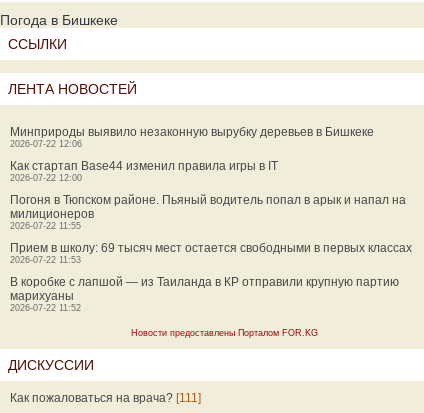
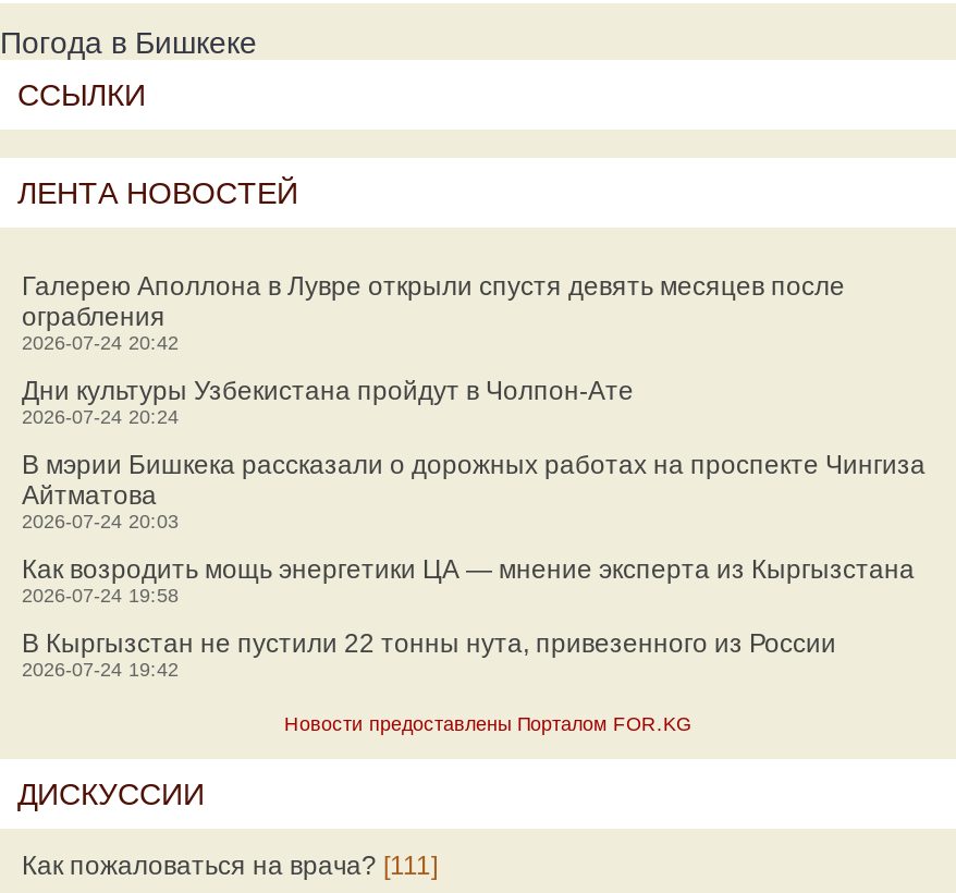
- Минприроды выявило незаконную вырубку деревьев в Бишкеке
- 2026-07-22 12:06
+ Галерею Аполлона в Лувре открыли спустя девять месяцев после
+ ограбления
+ 2026-07-24 20:42

- Как стартап Base44 изменил правила игры в IT
- 2026-07-22 12:00
+ Дни культуры Узбекистана пройдут в Чолпон-Ате
+ 2026-07-24 20:24

- Погоня в Тюпском районе. Пьяный водитель попал в арык и напал на
- милиционеров
- 2026-07-22 11:55
+ В мэрии Бишкека рассказали о дорожных работах на проспекте Чингиза
+ Айтматова
+ 2026-07-24 20:03

- Прием в школу: 69 тысяч мест остается свободными в первых классах
- 2026-07-22 11:53
+ Как возродить мощь энергетики ЦА — мнение эксперта из Кыргызстана
+ 2026-07-24 19:58

- В коробке с лапшой — из Таиланда в КР отправили крупную партию
- марихуаны
- 2026-07-22 11:52
+ В Кыргызстан не пустили 22 тонны нута, привезенного из России
+ 2026-07-24 19:42
